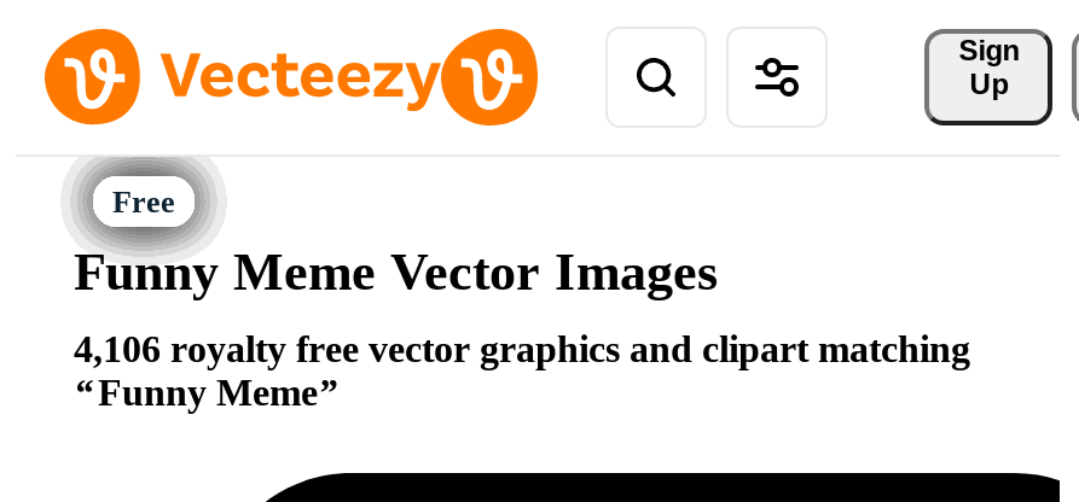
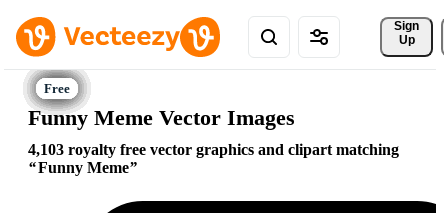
- 4,106 royalty free vector graphics and clipart matching
+ 4,103 royalty free vector graphics and clipart matching
